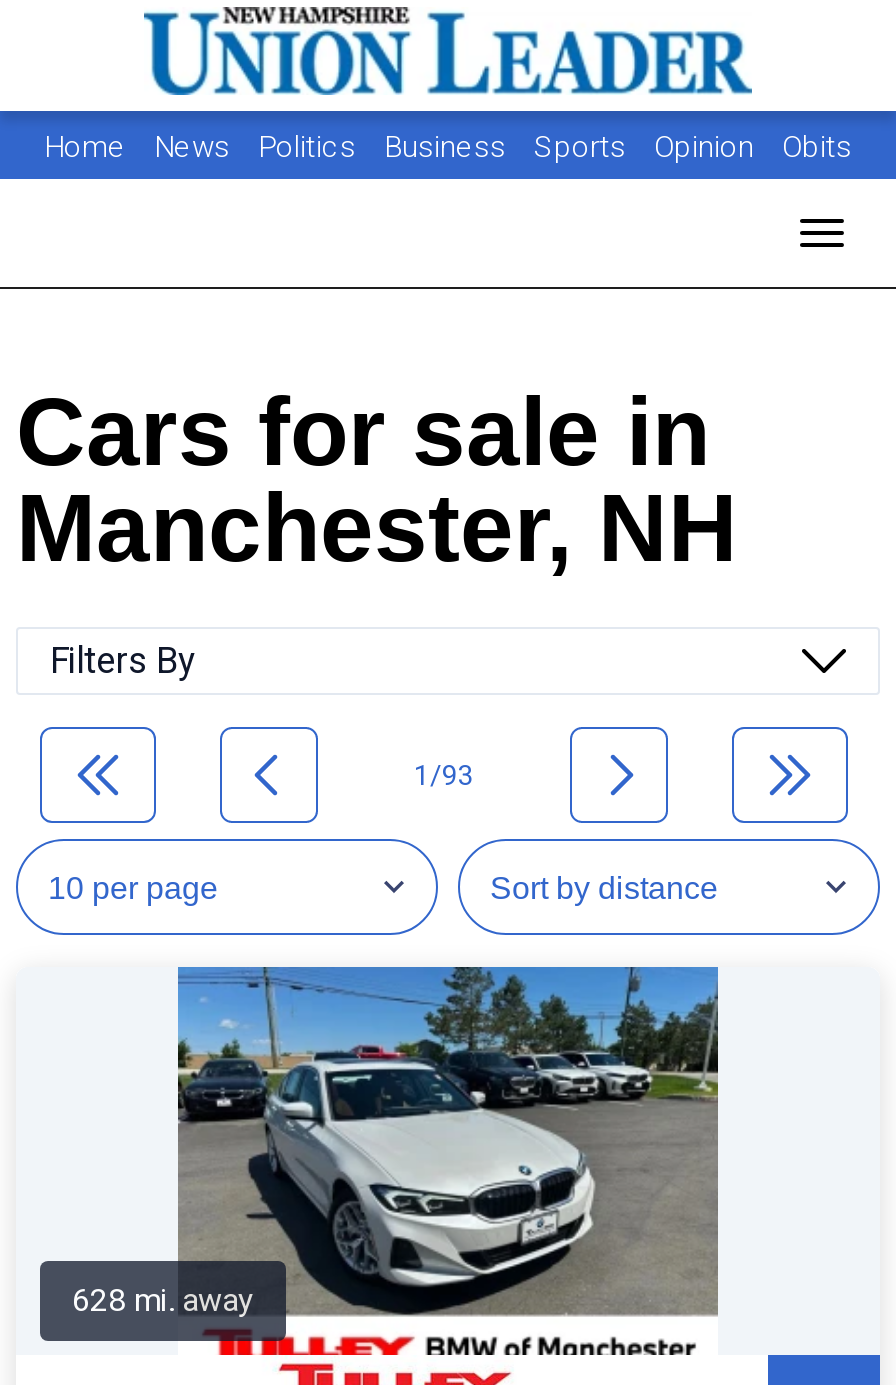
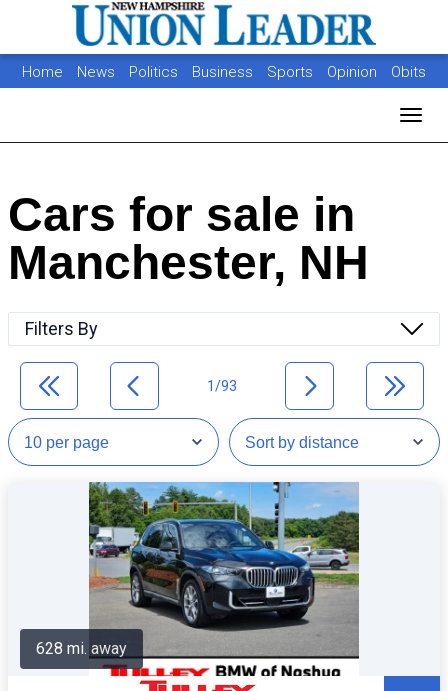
- [image]
+ [image]
